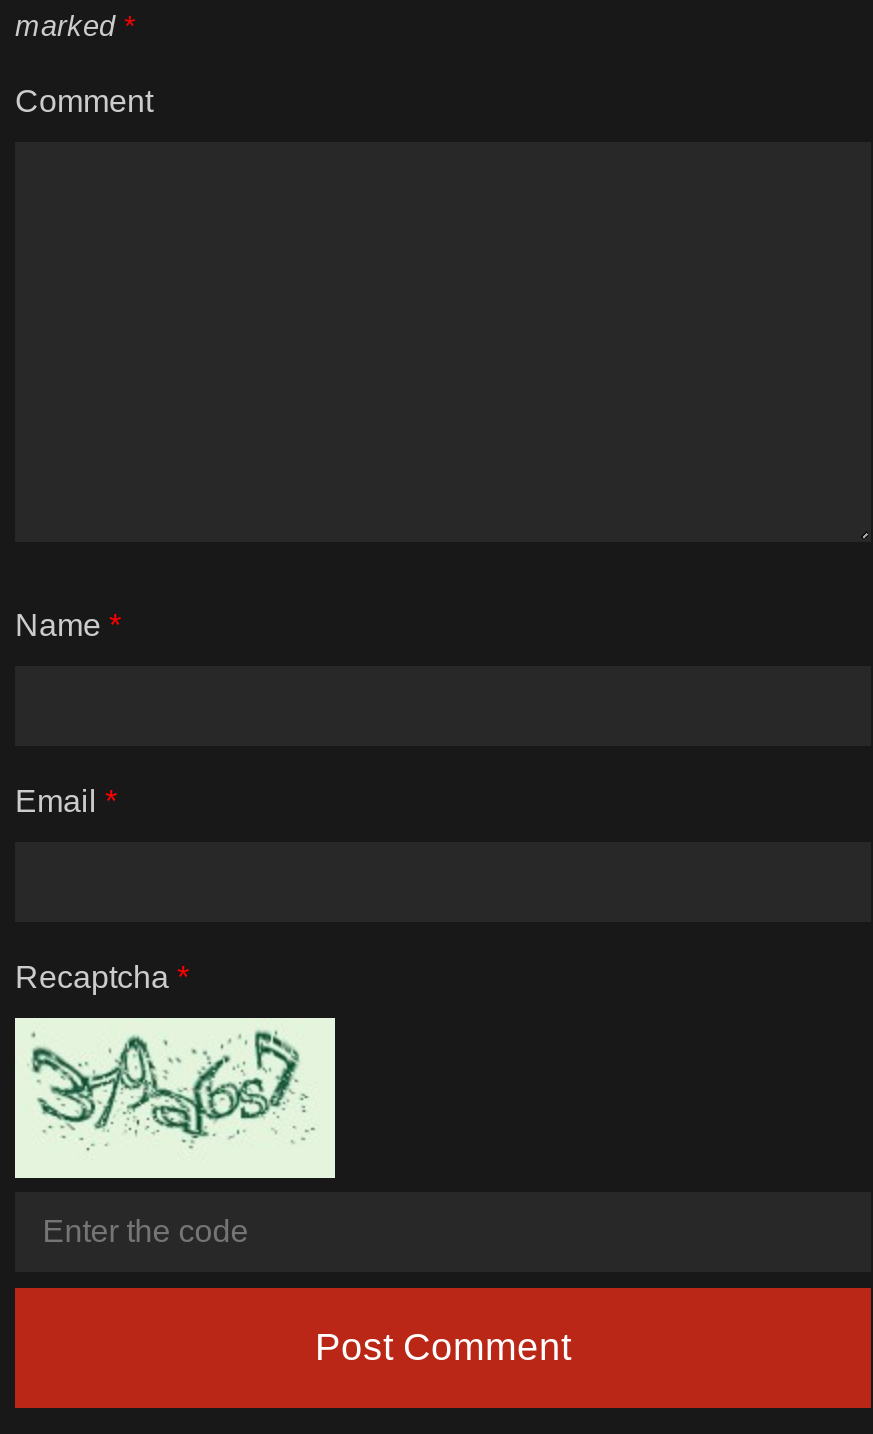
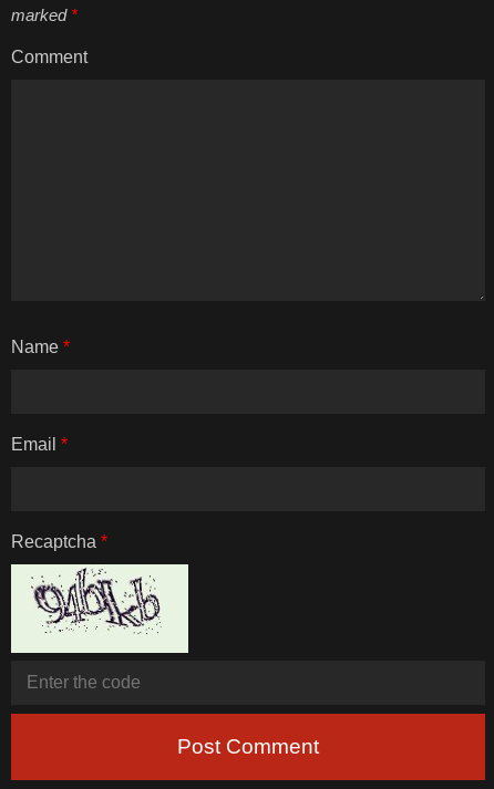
- [image]
+ [image]
